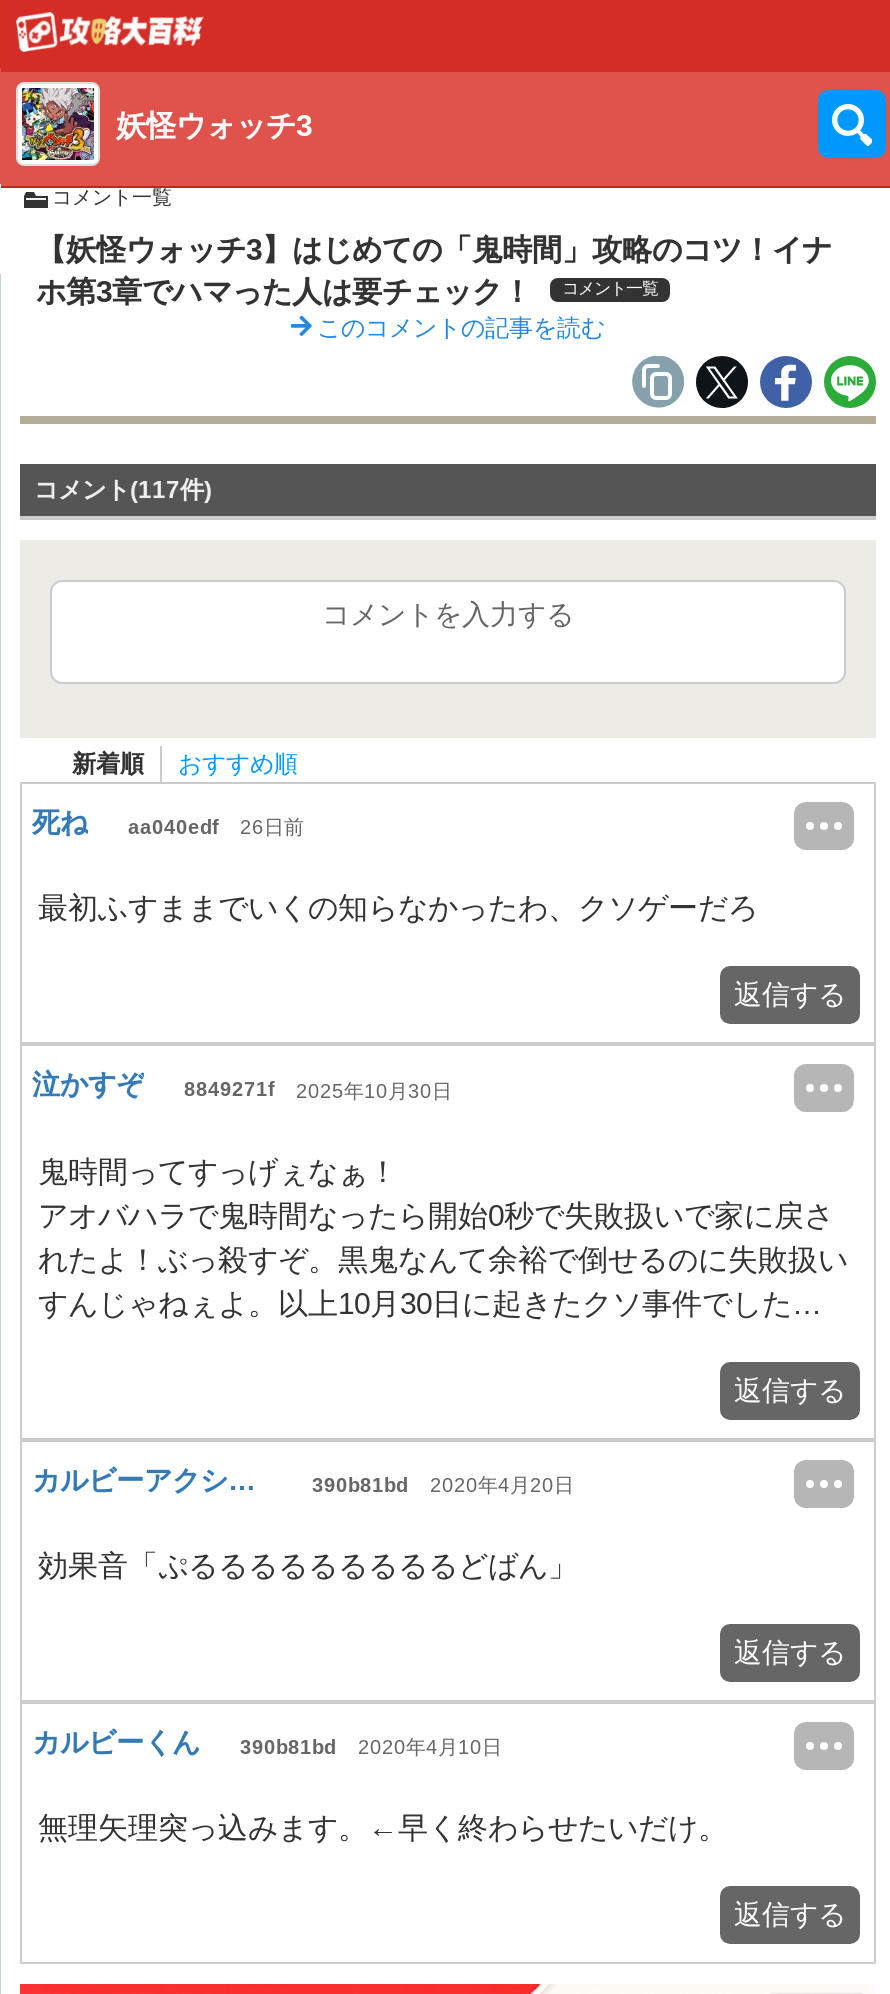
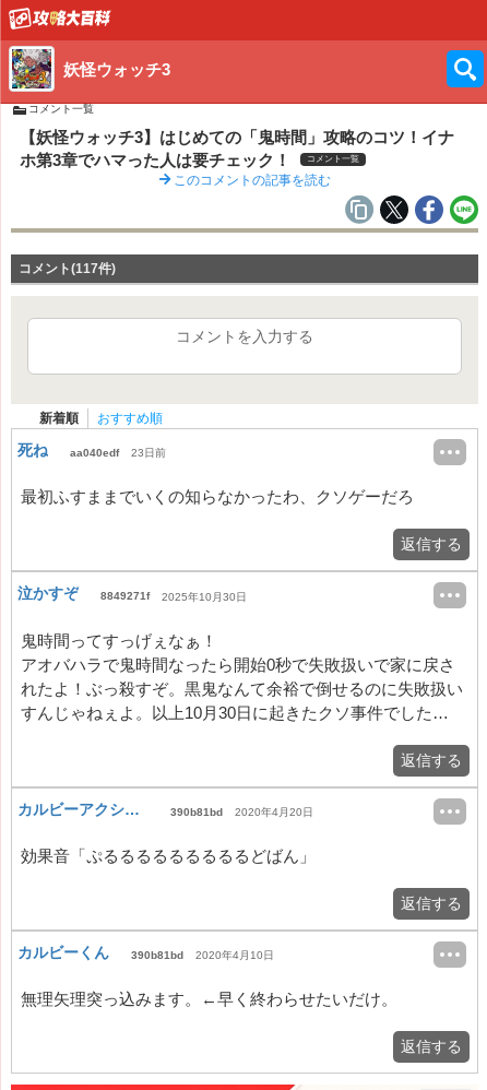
- 死ね aa040edf 26日前
+ 死ね aa040edf 23日前
